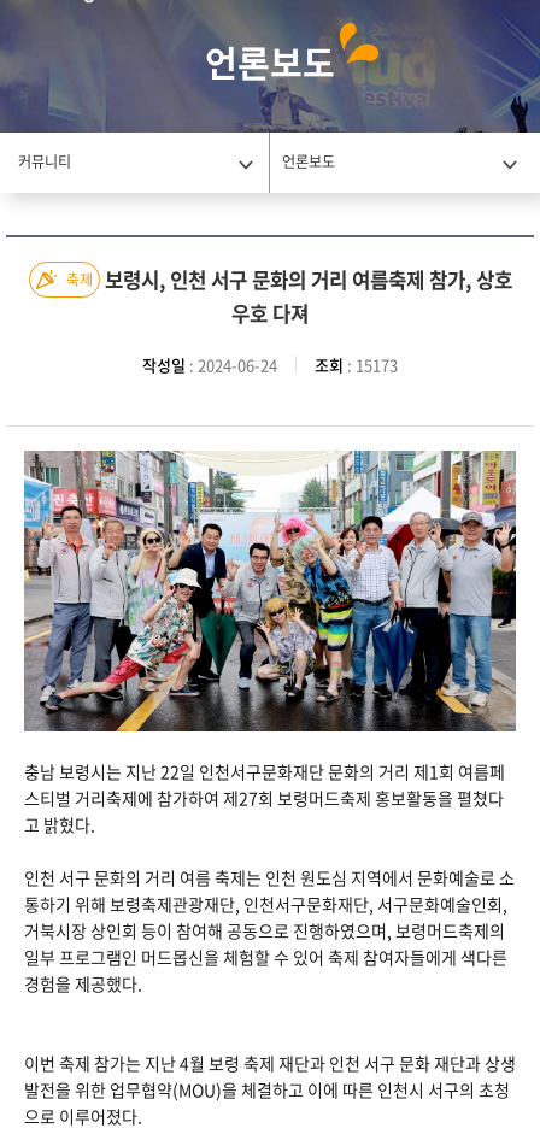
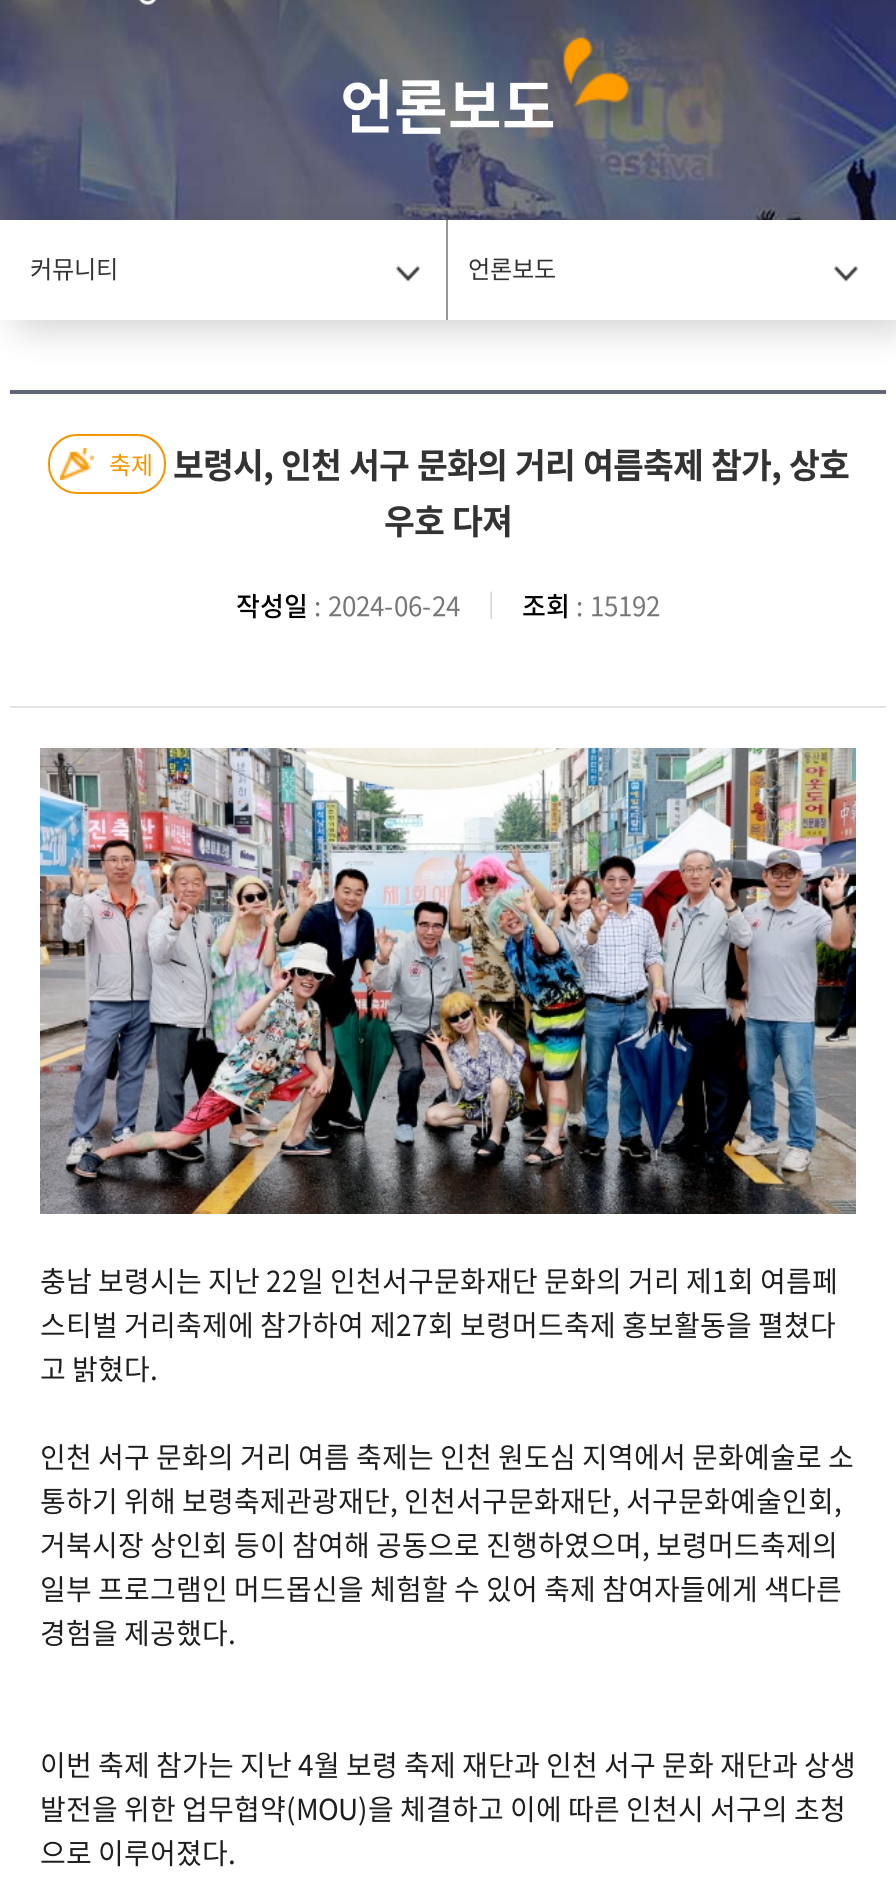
- 작성일: 2024-06-24 조회: 15173
+ 작성일: 2024-06-24 조회: 15192
